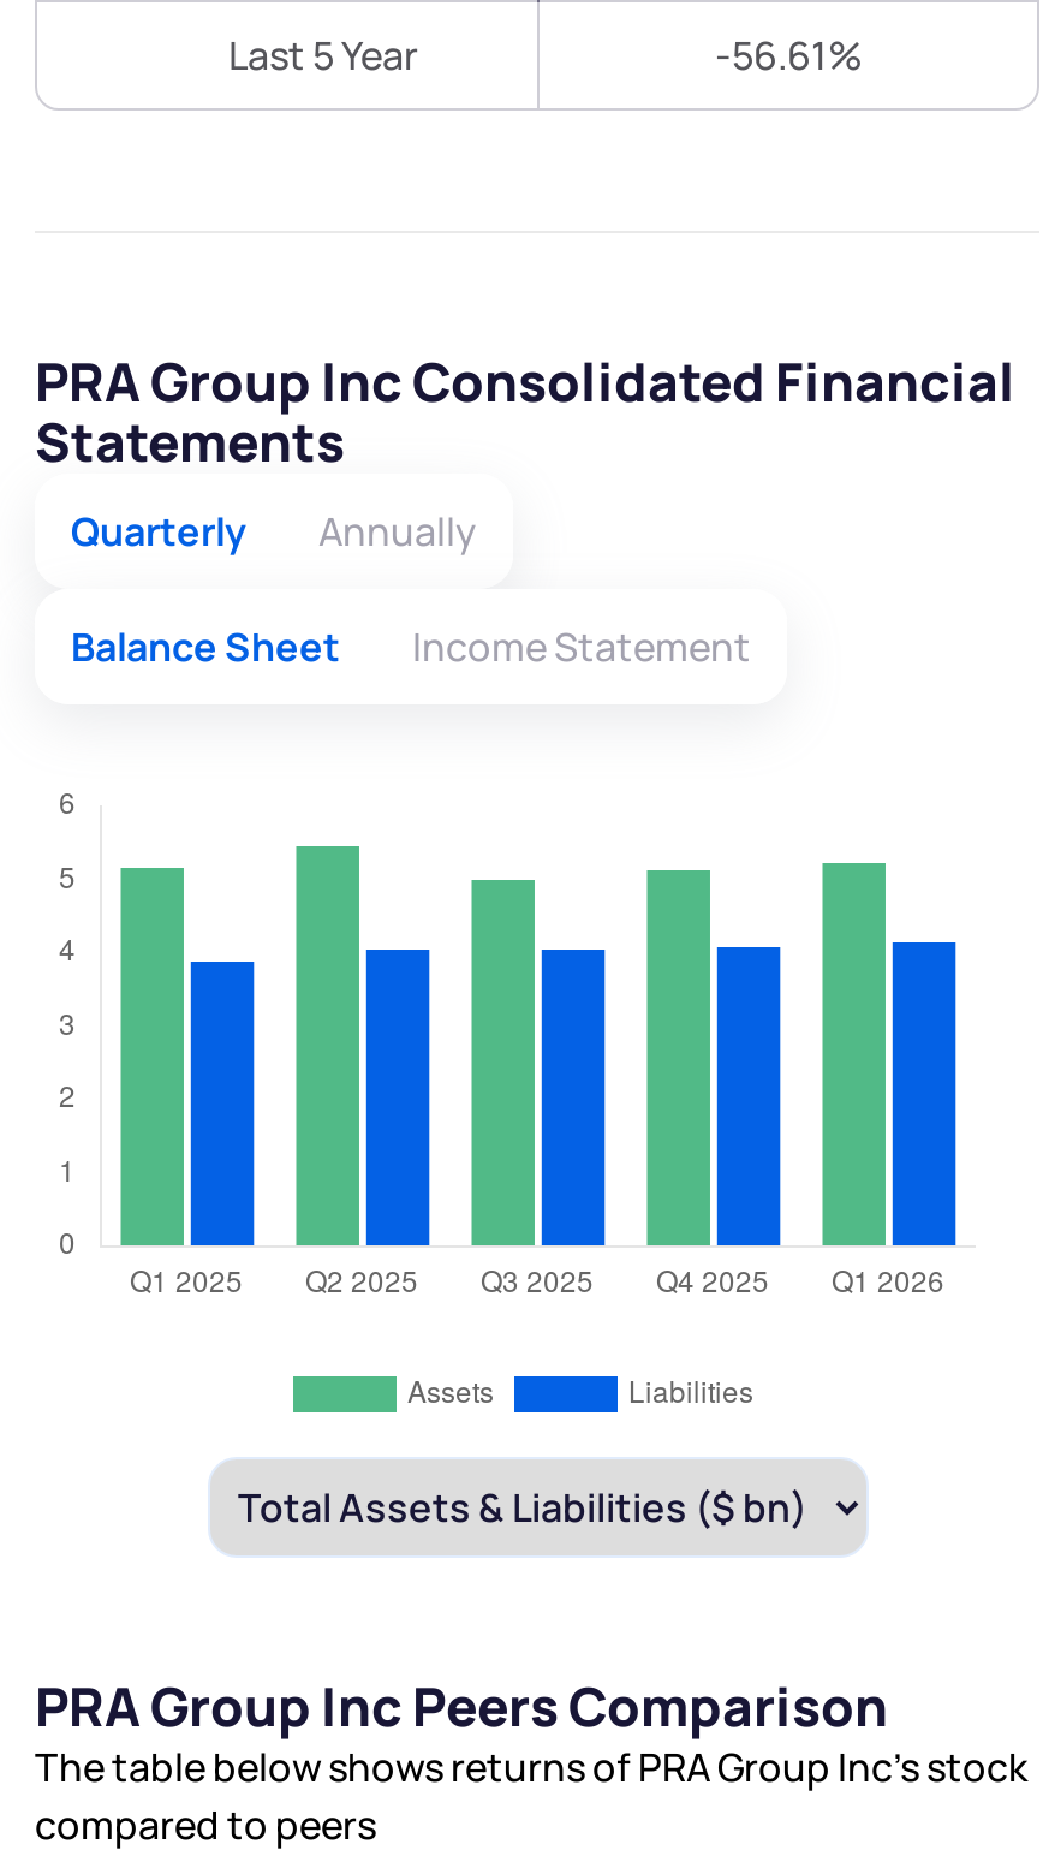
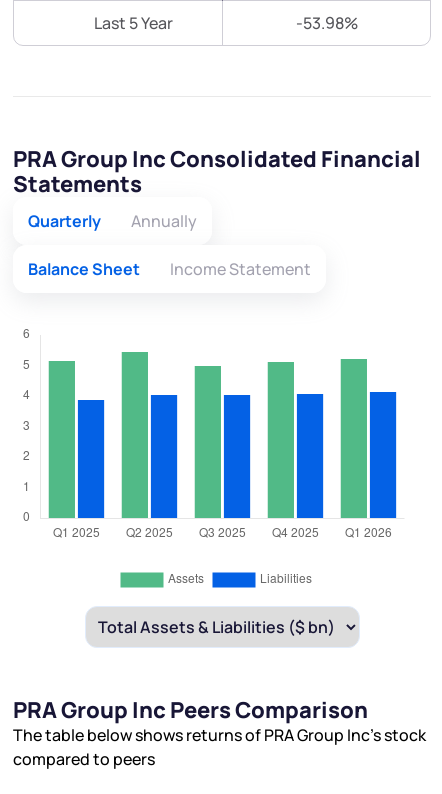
- -56.61%
+ -53.98%
